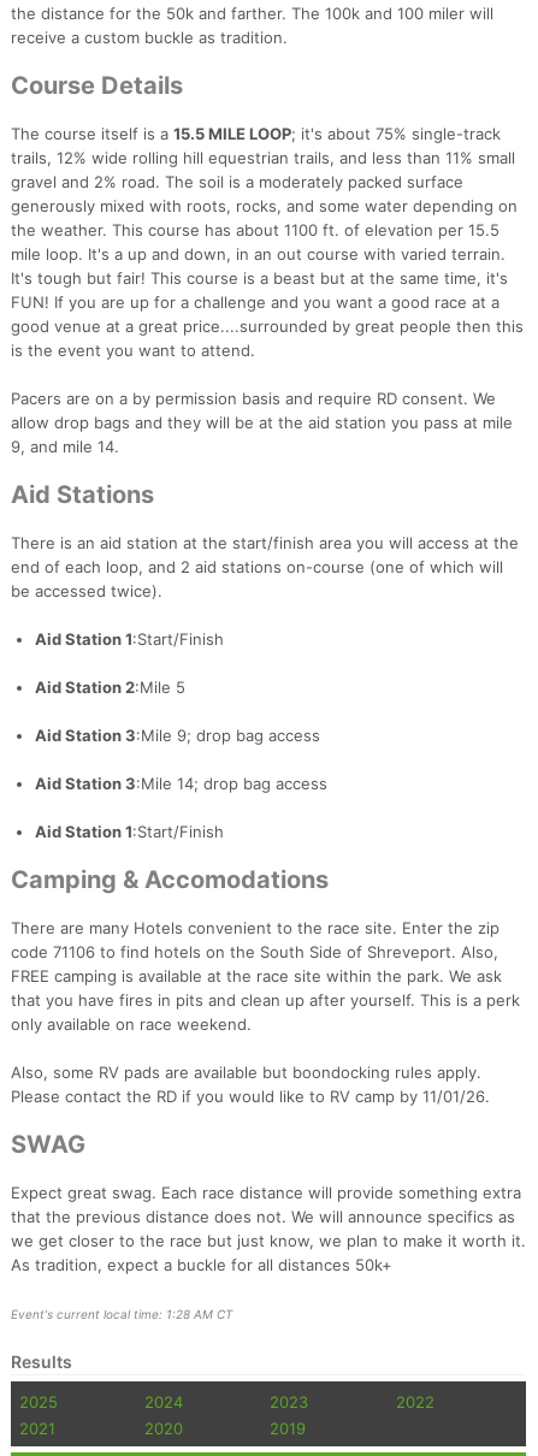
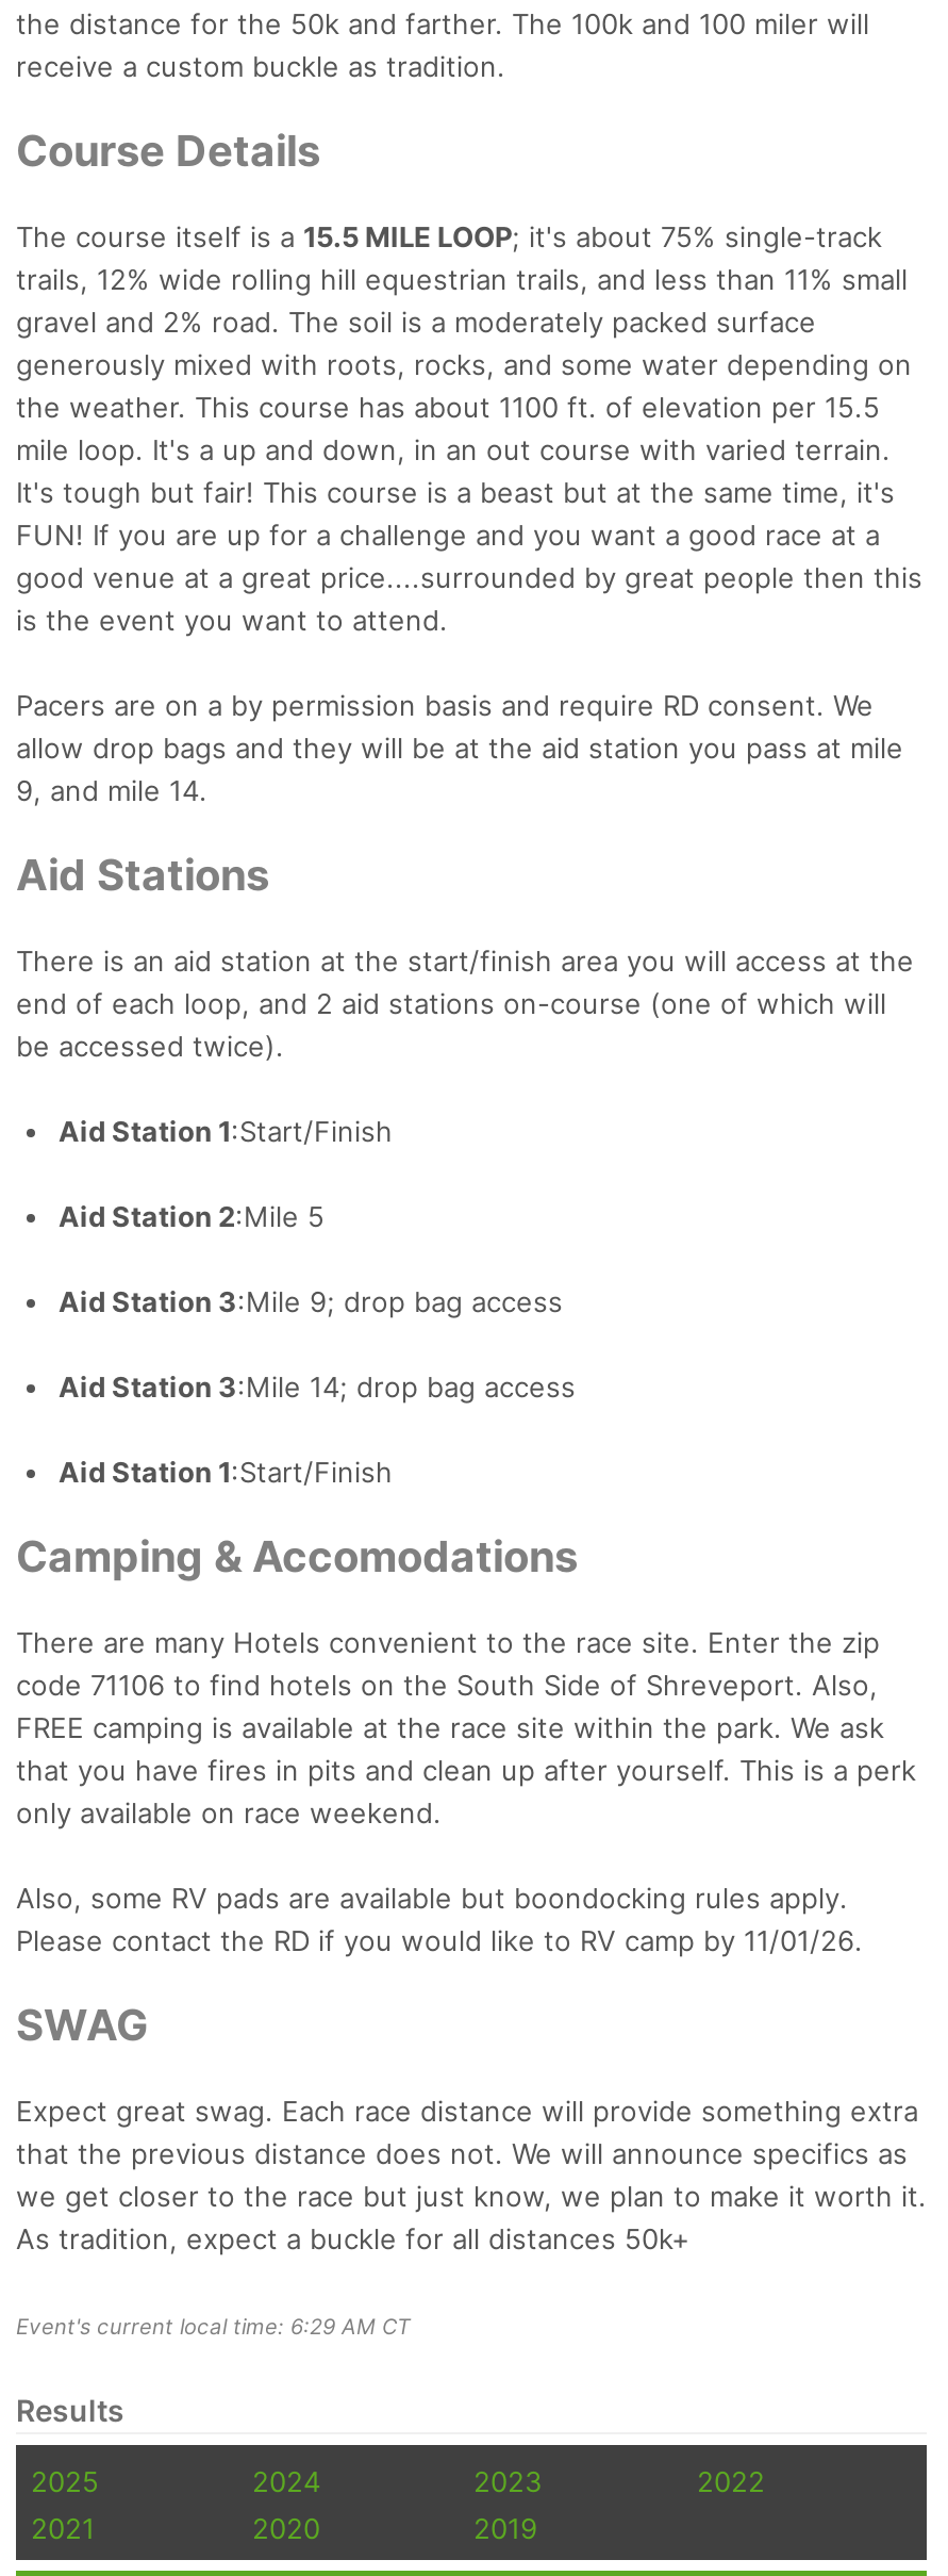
- Event's current local time: 1:28 AM CT
+ Event's current local time: 6:29 AM CT
